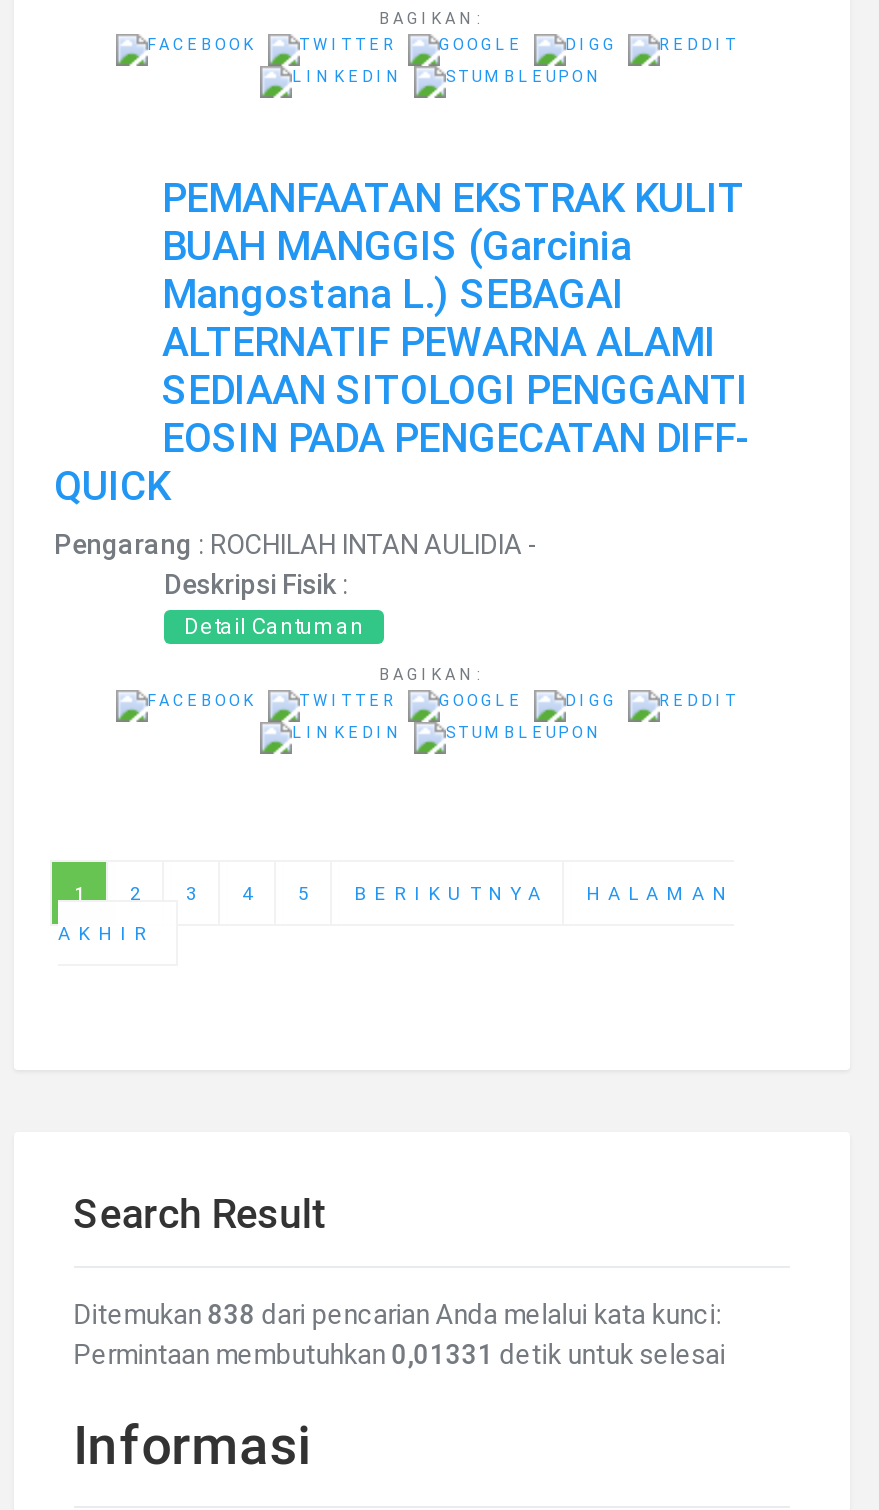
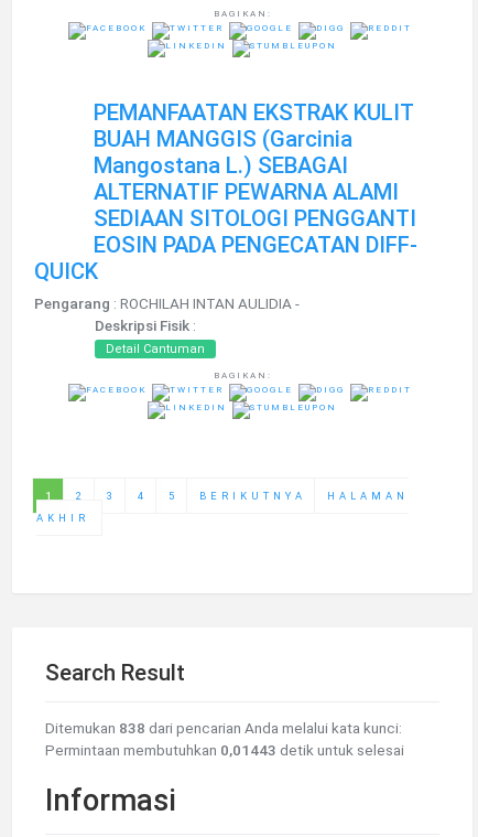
- Permintaan membutuhkan 0,01331 detik untuk selesai
+ Permintaan membutuhkan 0,01443 detik untuk selesai
